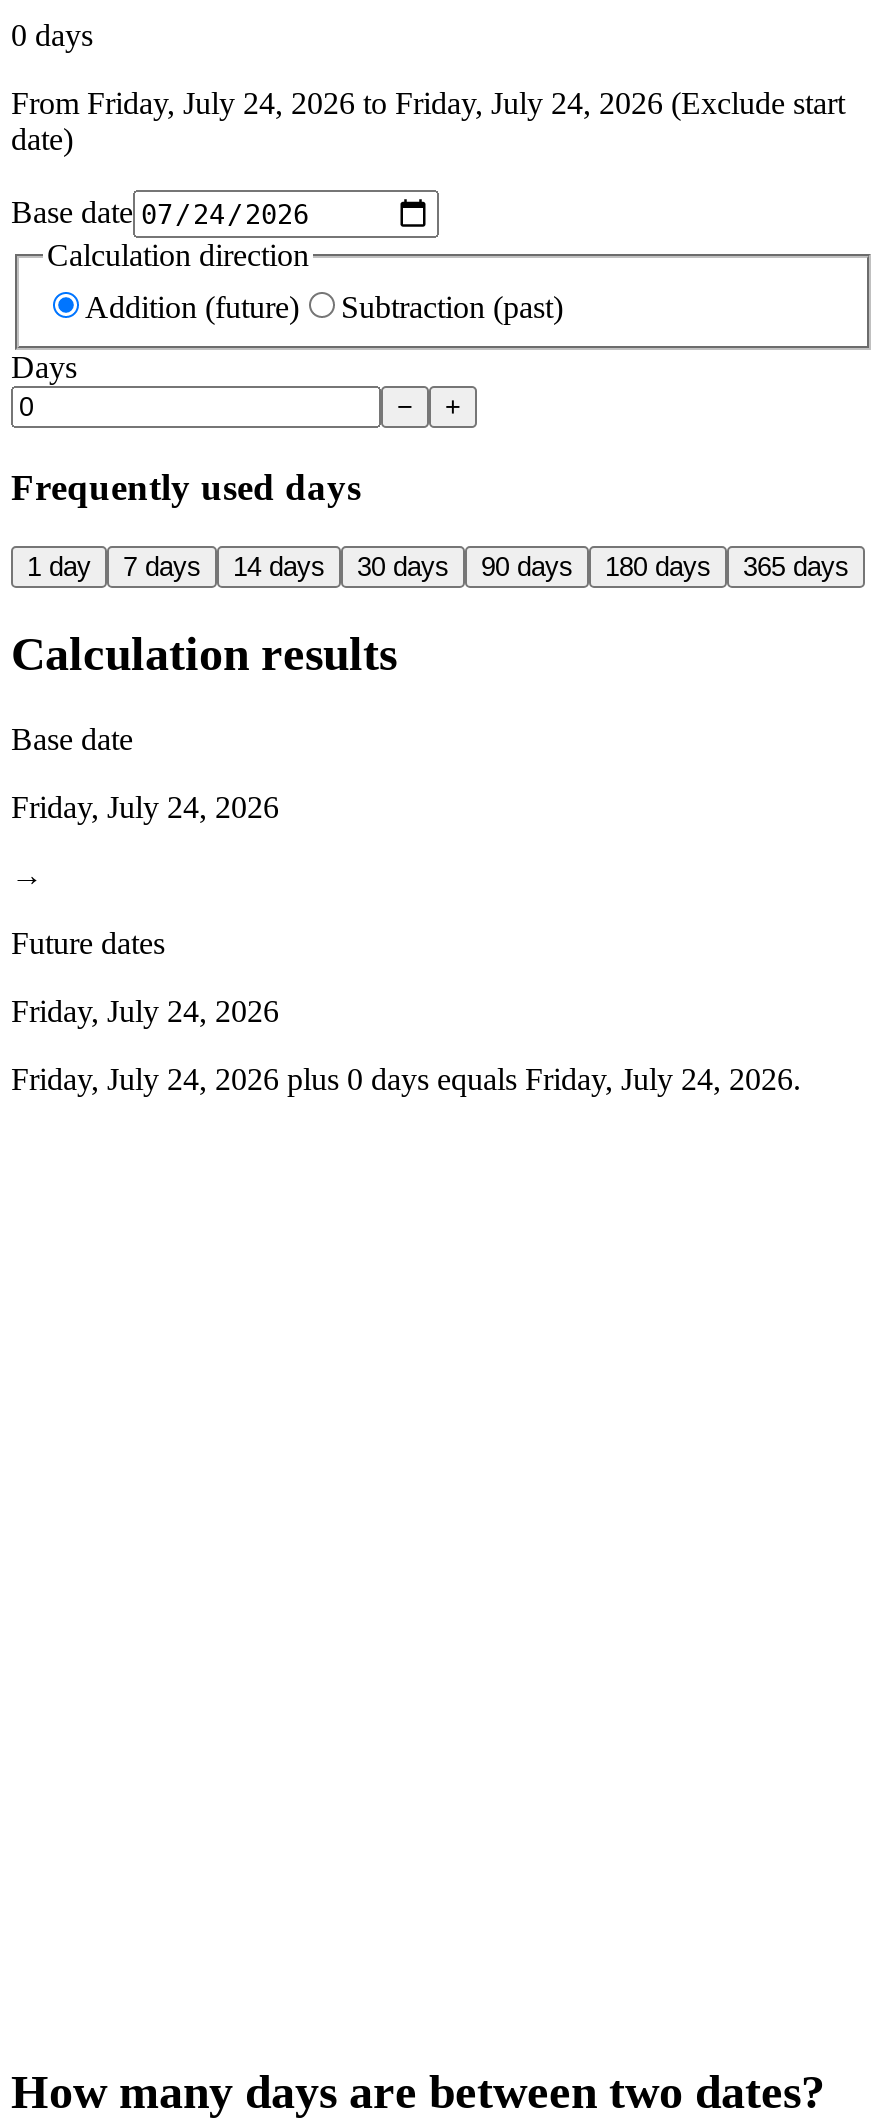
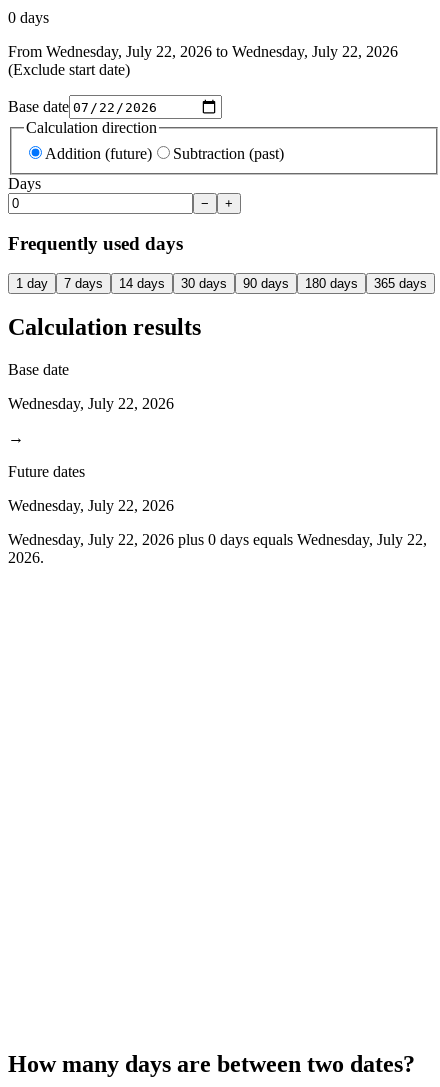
- From Friday, July 24, 2026 to Friday, July 24, 2026 (Exclude start
- date)
+ From Wednesday, July 22, 2026 to Wednesday, July 22, 2026
+ (Exclude start date)

- Friday, July 24, 2026
+ Wednesday, July 22, 2026

- Friday, July 24, 2026
+ Wednesday, July 22, 2026

- Friday, July 24, 2026 plus 0 days equals Friday, July 24, 2026.
+ Wednesday, July 22, 2026 plus 0 days equals Wednesday, July 22,
+ 2026.
